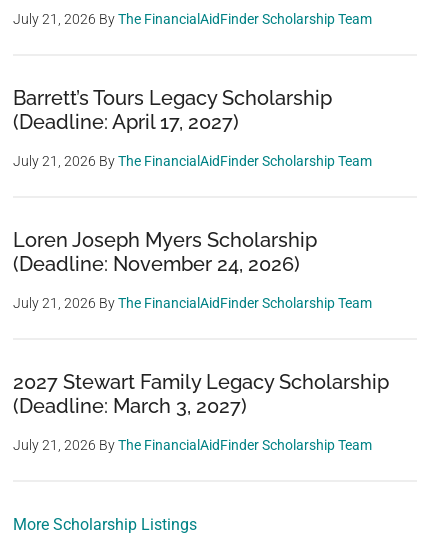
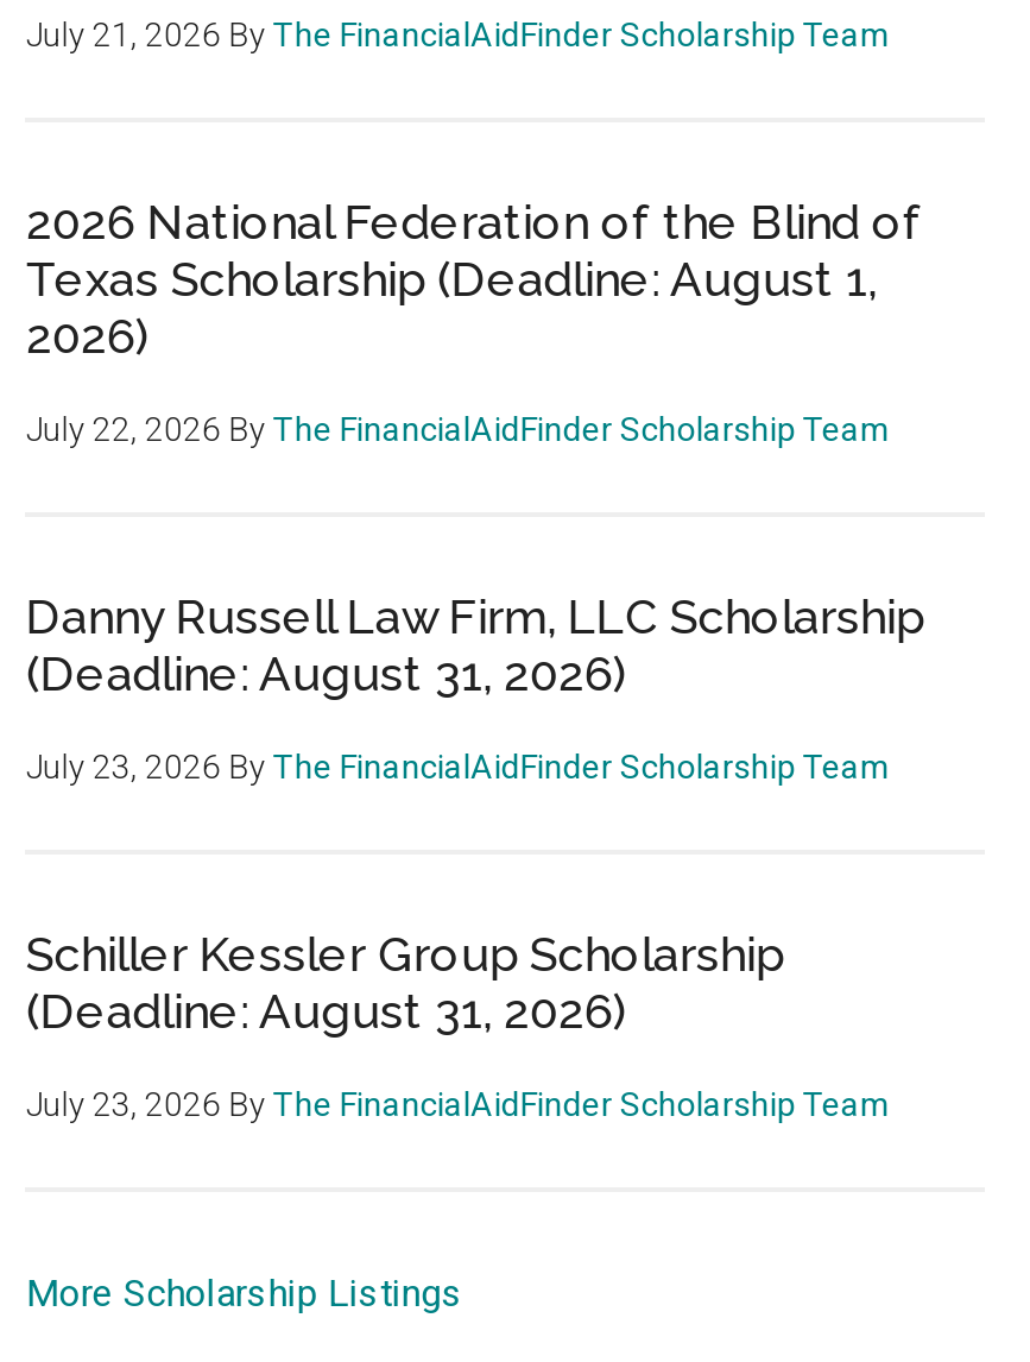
- Barrett’s Tours Legacy Scholarship
- (Deadline: April 17, 2027)
+ 2026 National Federation of the Blind of
+ Texas Scholarship (Deadline: August 1,
+ 2026)

- July 21, 2026 By The FinancialAidFinder Scholarship Team
+ July 22, 2026 By The FinancialAidFinder Scholarship Team

- Loren Joseph Myers Scholarship
- (Deadline: November 24, 2026)
+ Danny Russell Law Firm, LLC Scholarship
+ (Deadline: August 31, 2026)

- July 21, 2026 By The FinancialAidFinder Scholarship Team
+ July 23, 2026 By The FinancialAidFinder Scholarship Team

- 2027 Stewart Family Legacy Scholarship
- (Deadline: March 3, 2027)
+ Schiller Kessler Group Scholarship
+ (Deadline: August 31, 2026)

- July 21, 2026 By The FinancialAidFinder Scholarship Team
+ July 23, 2026 By The FinancialAidFinder Scholarship Team
